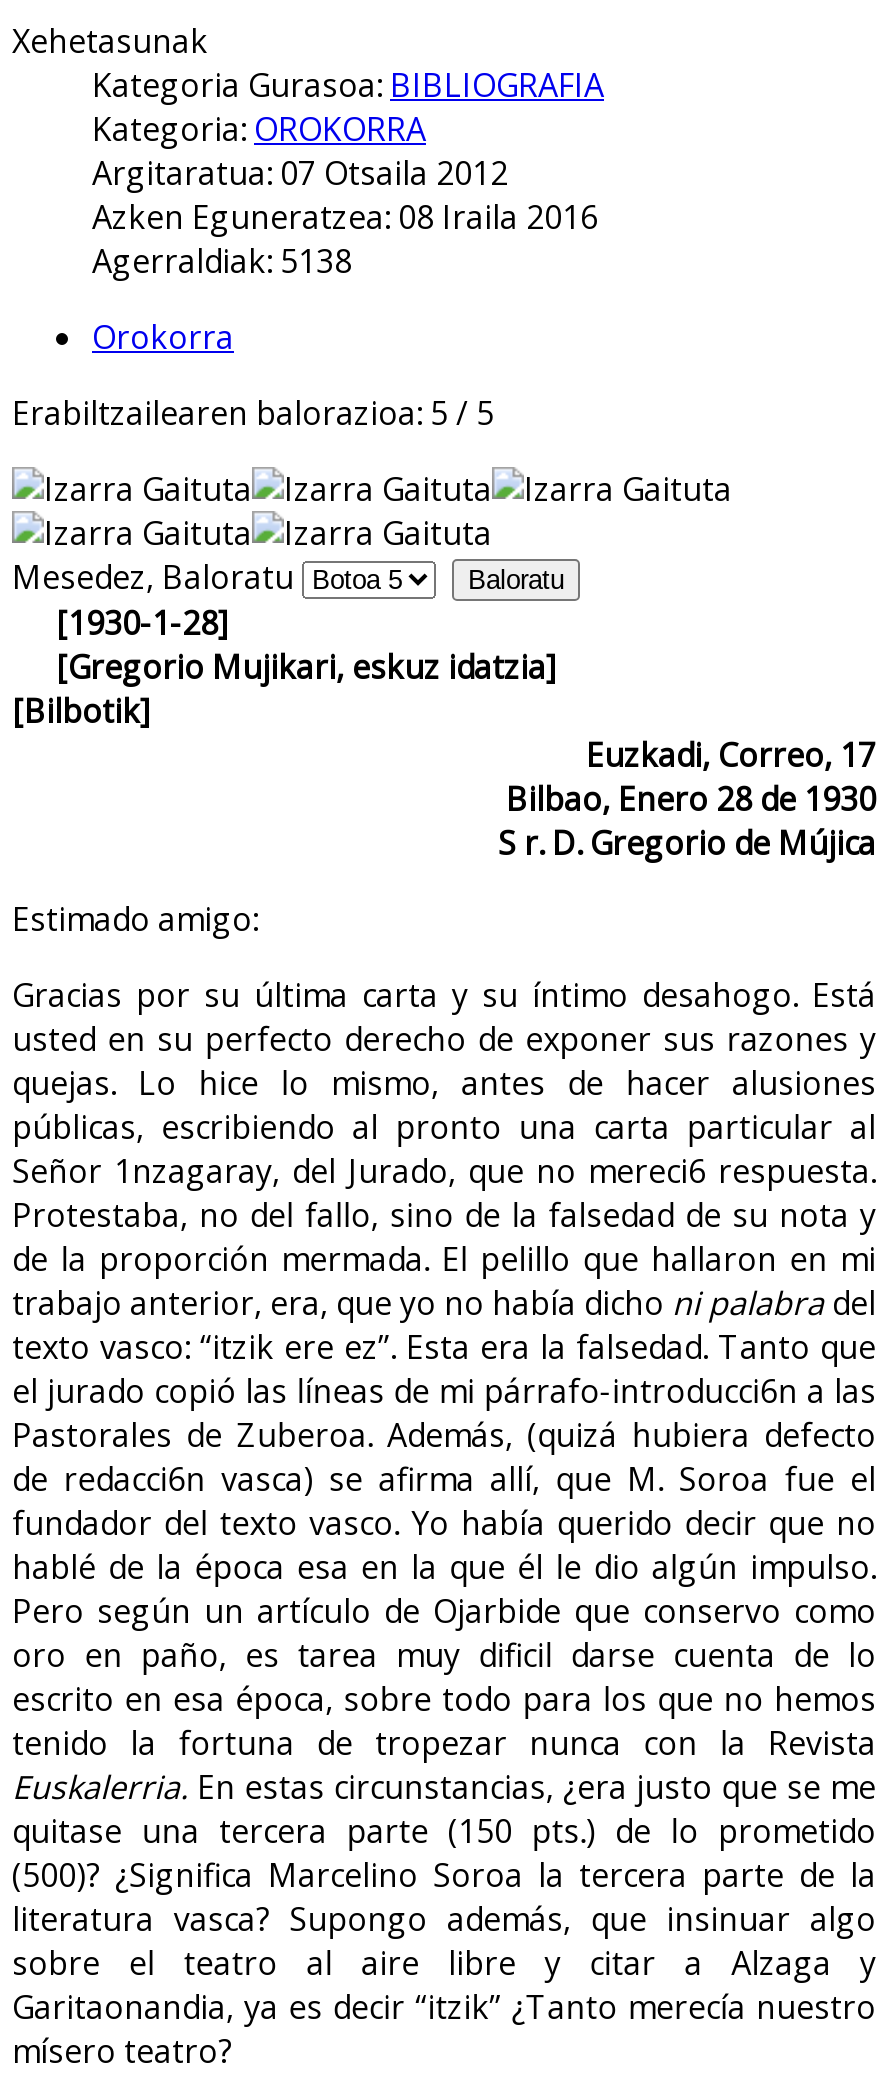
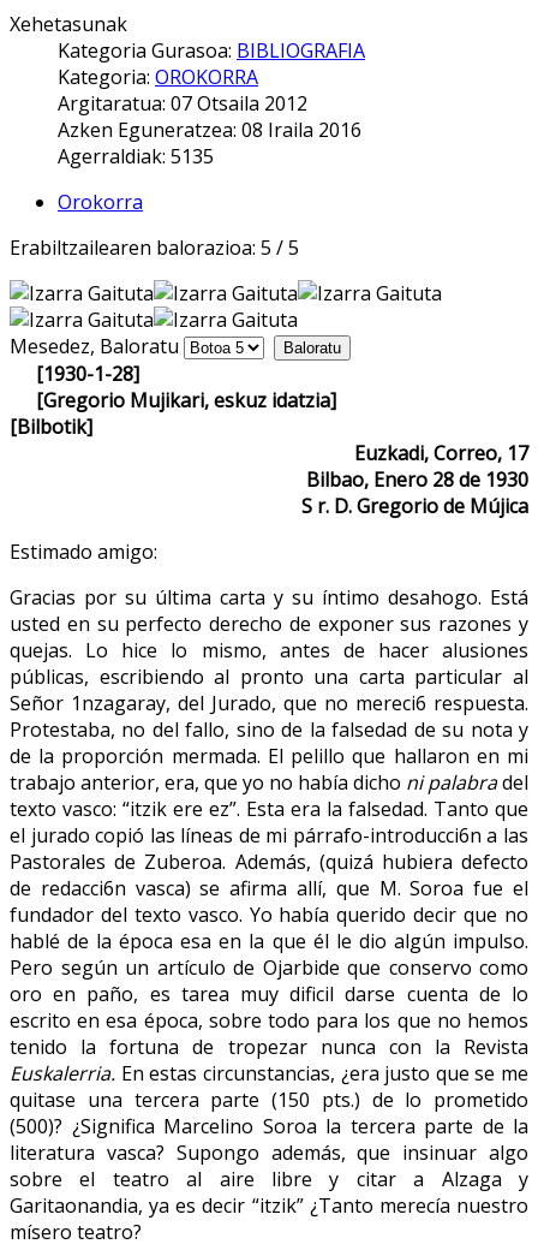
- Agerraldiak: 5138
+ Agerraldiak: 5135
